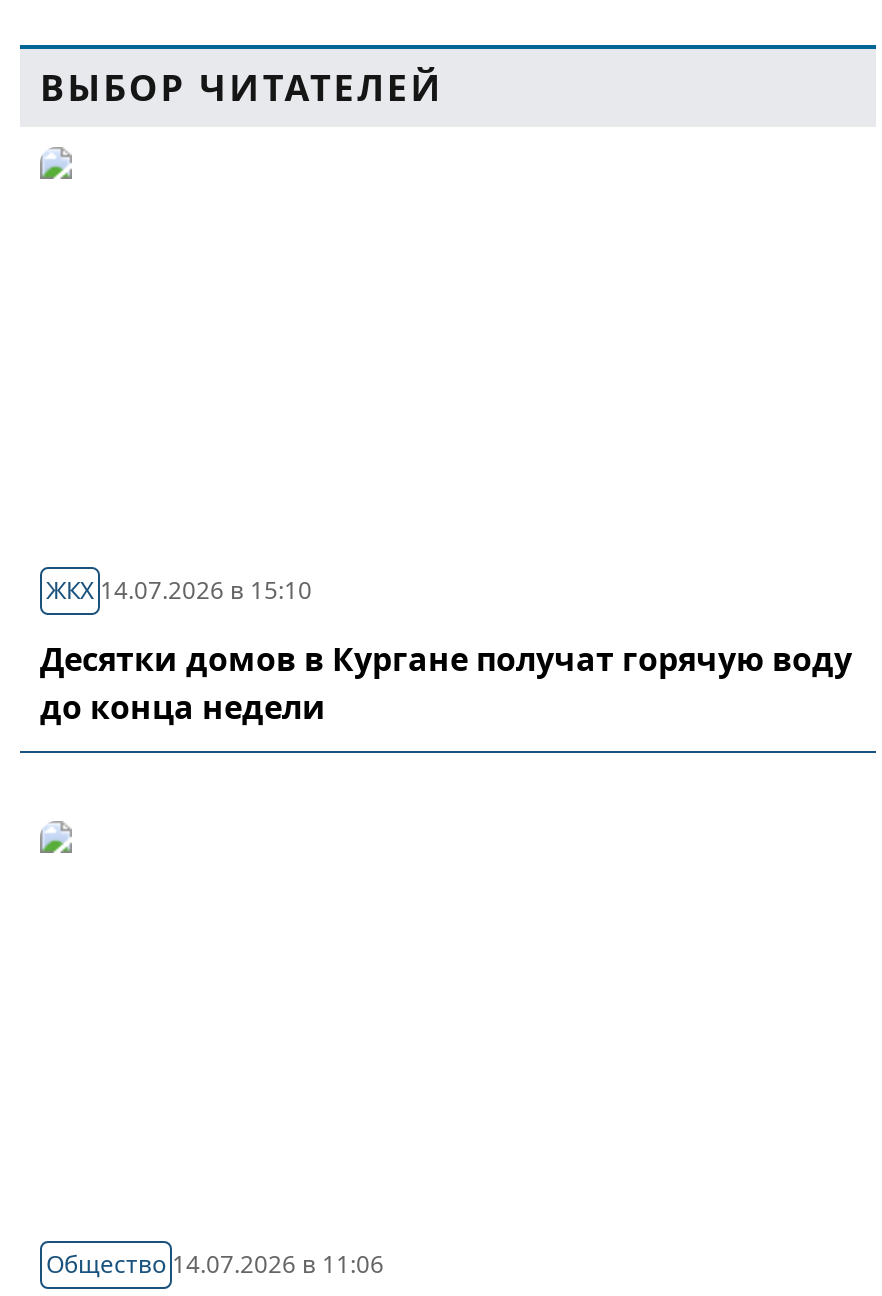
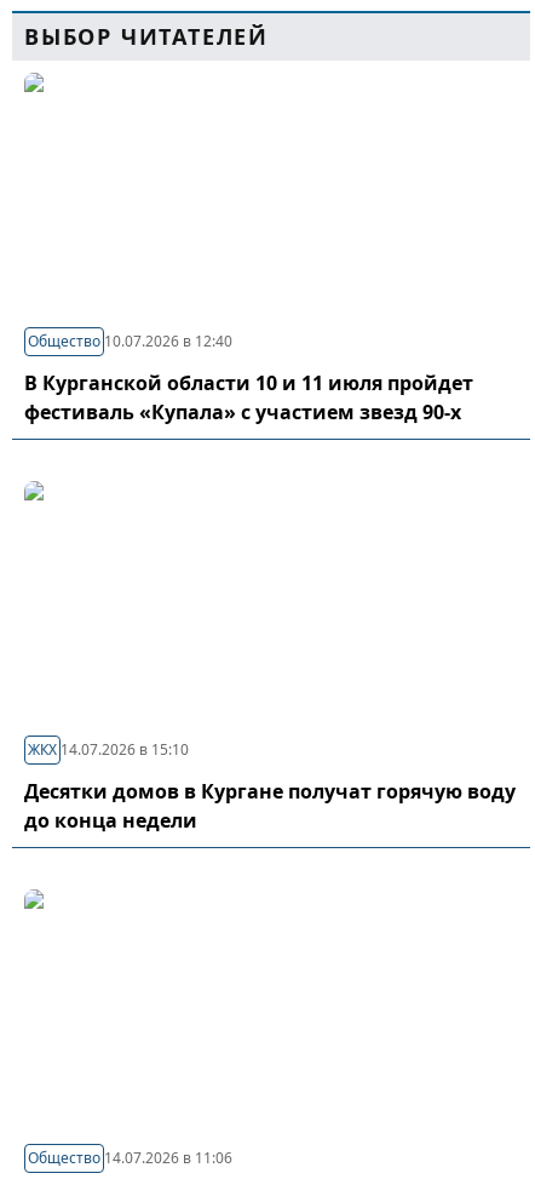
+ Общество 10.07.2026 в 12:40
+ В Курганской области 10 и 11 июля пройдет
+ фестиваль «Купала» с участием звезд 90-х
